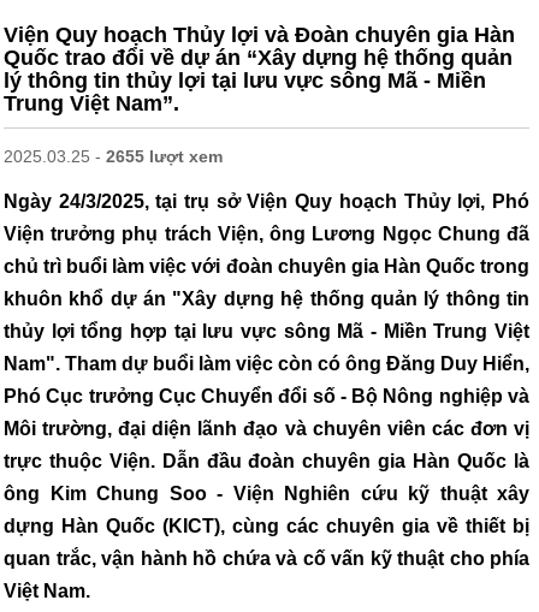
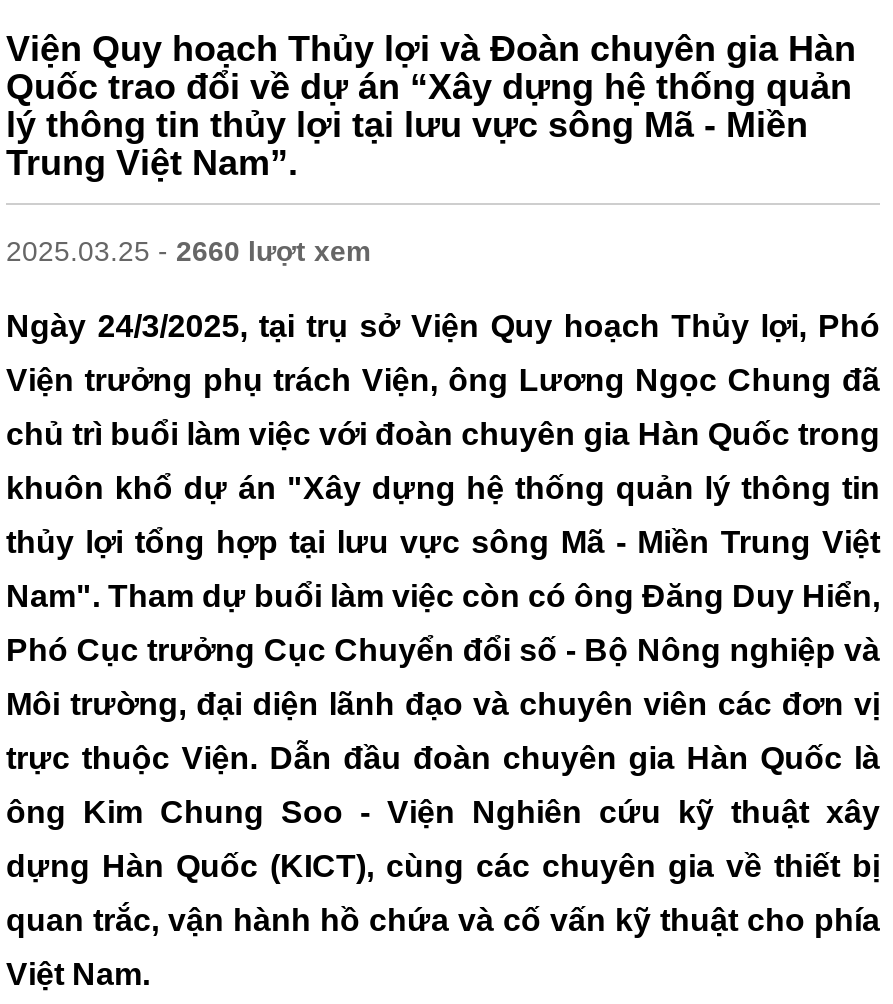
- 2025.03.25 - 2655 lượt xem
+ 2025.03.25 - 2660 lượt xem
